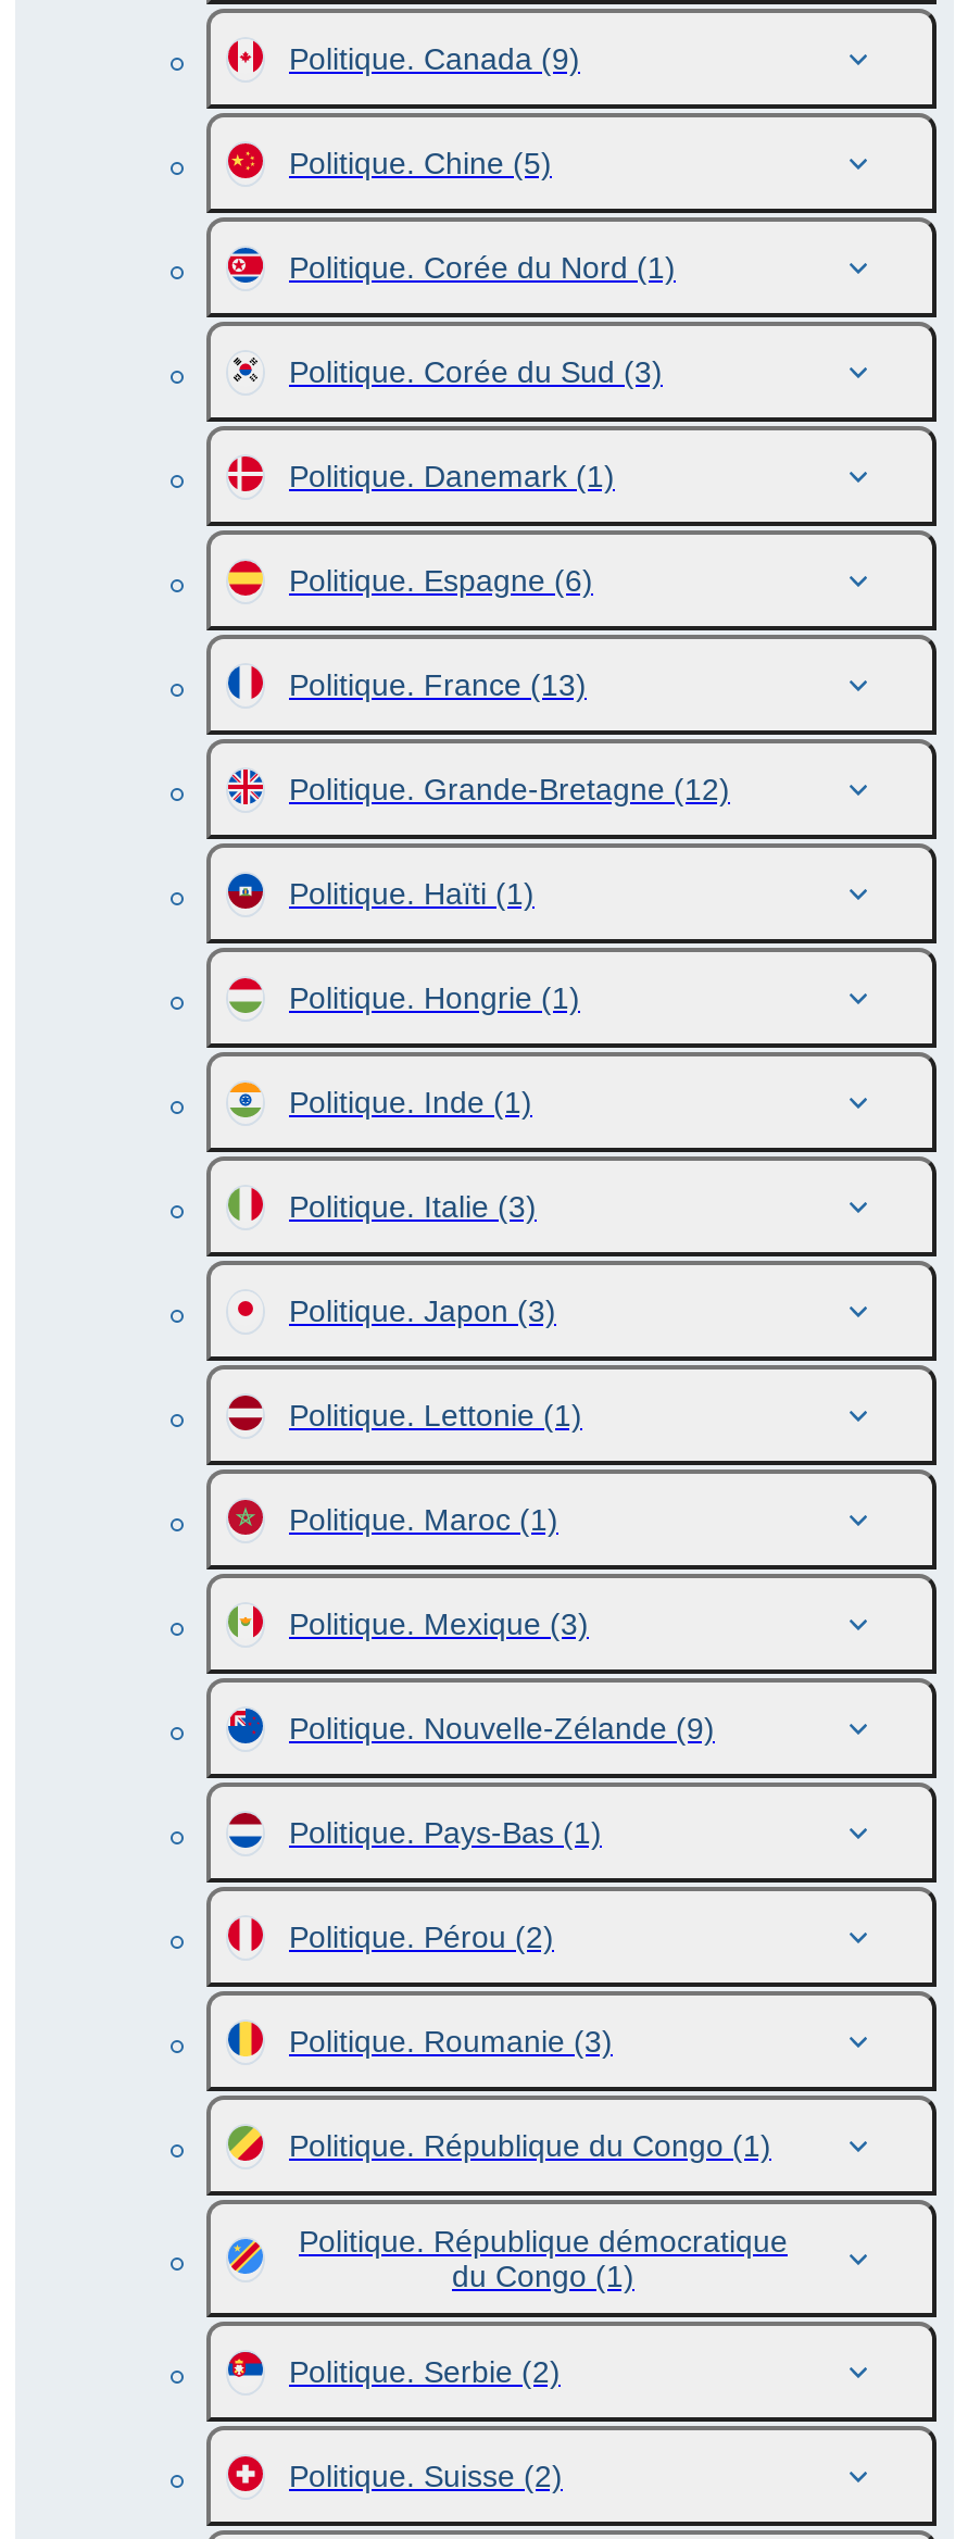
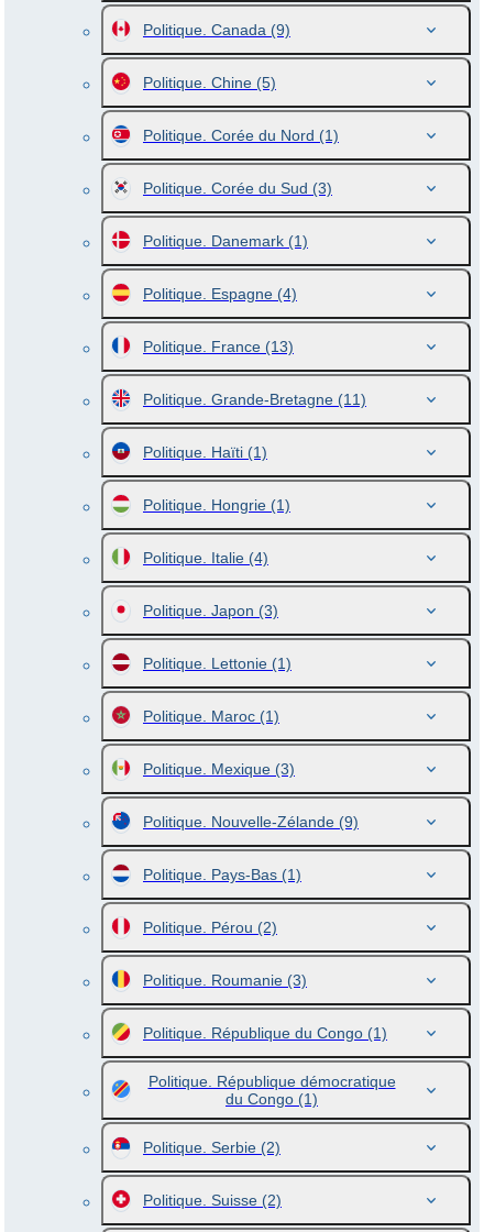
- Politique. Espagne (6)
+ Politique. Espagne (4)

- Politique. Grande-Bretagne (12)
+ Politique. Grande-Bretagne (11)

- Politique. Inde (1)
- Politique. Italie (3)
+ Politique. Italie (4)
